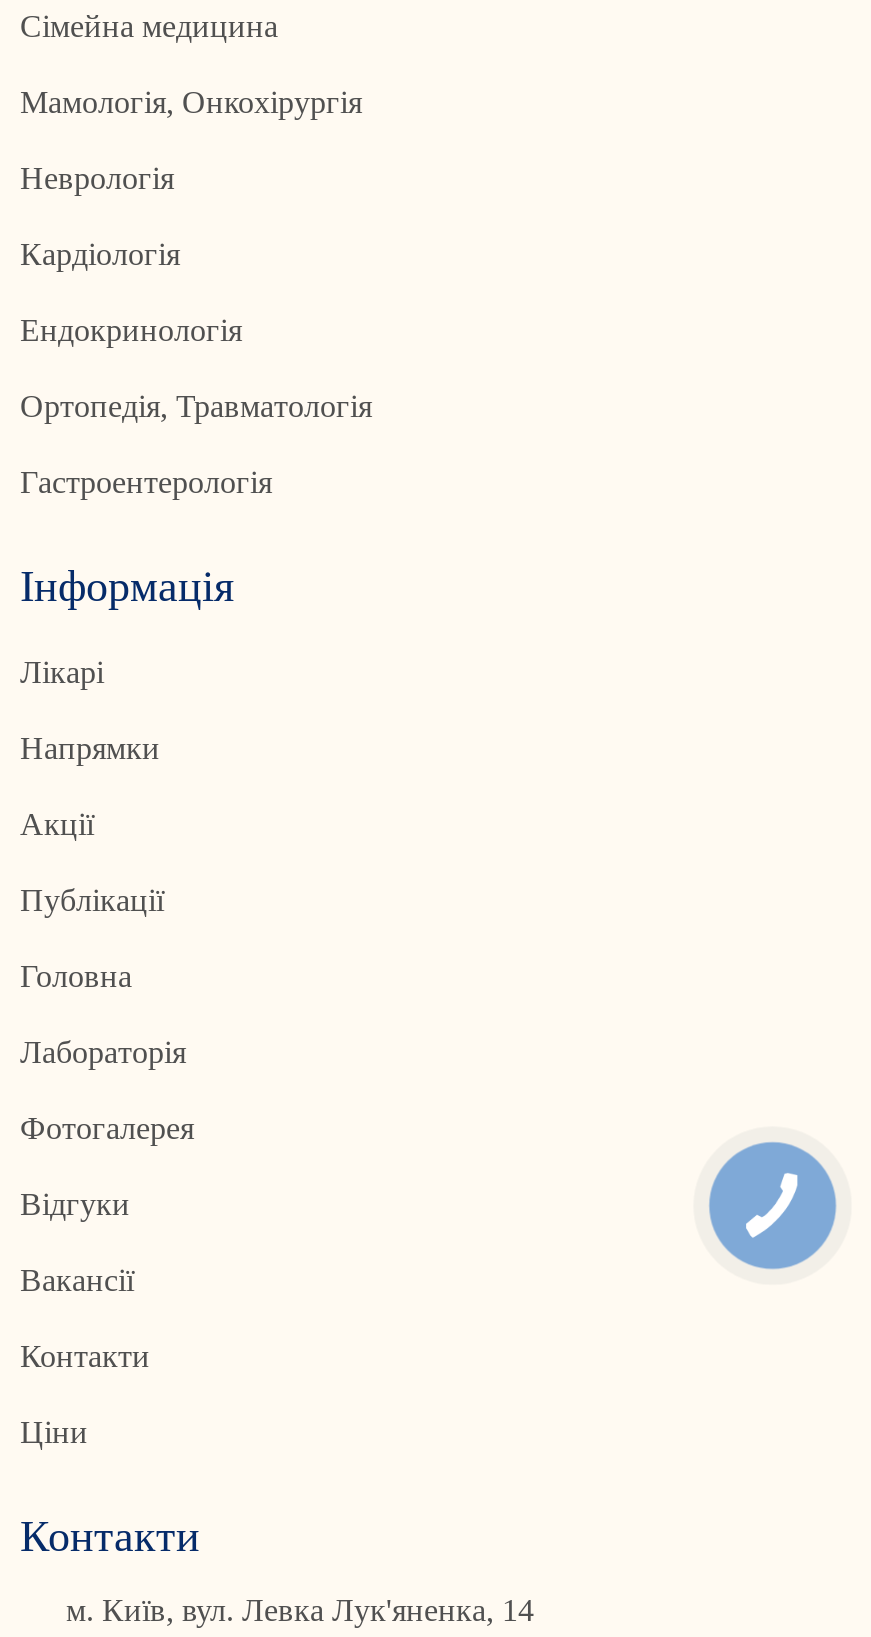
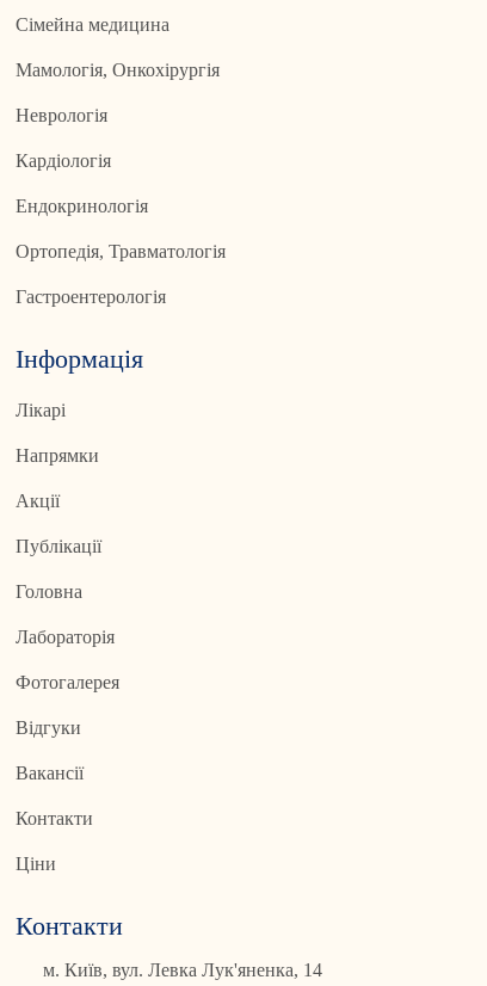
- [image]
